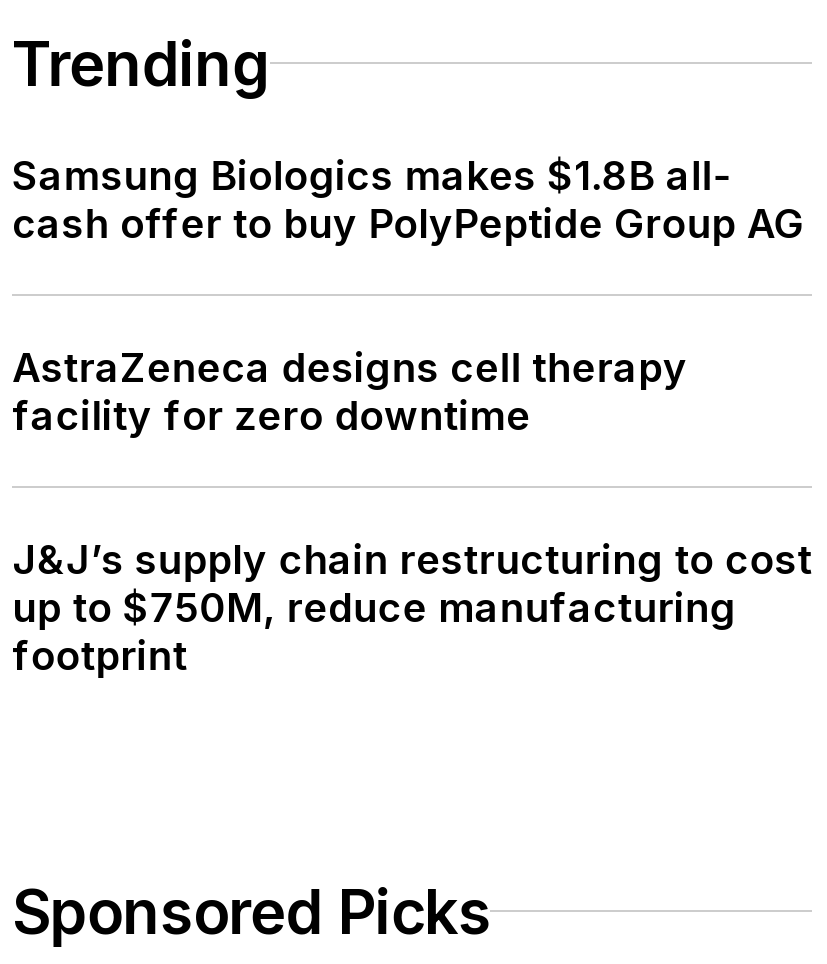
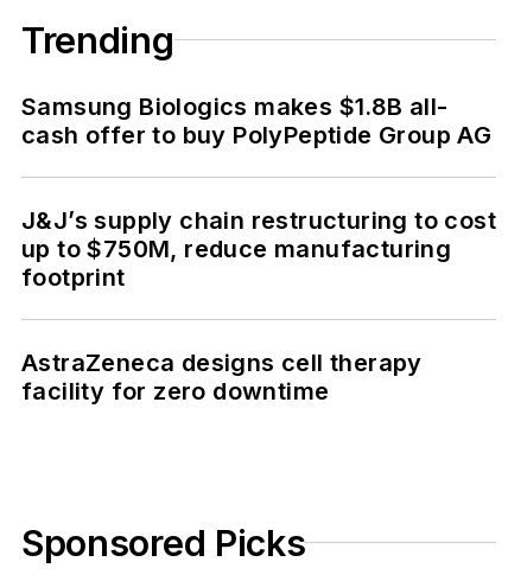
moved down: AstraZeneca designs cell therapy | facility for zero downtime

moved up: J&J’s supply chain restructuring to cost | up to $750M, reduce manufacturing | footprint
